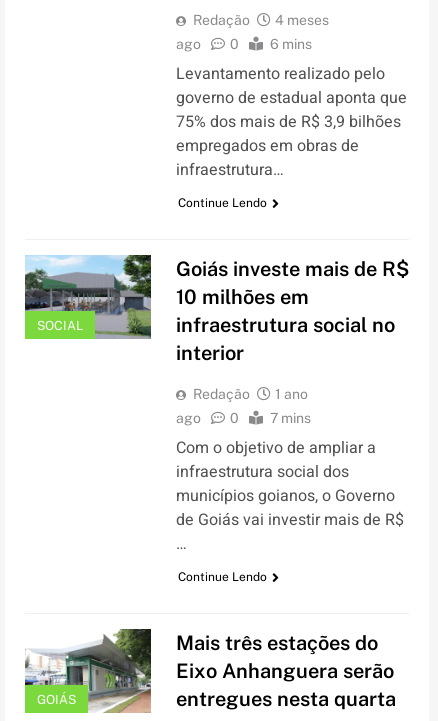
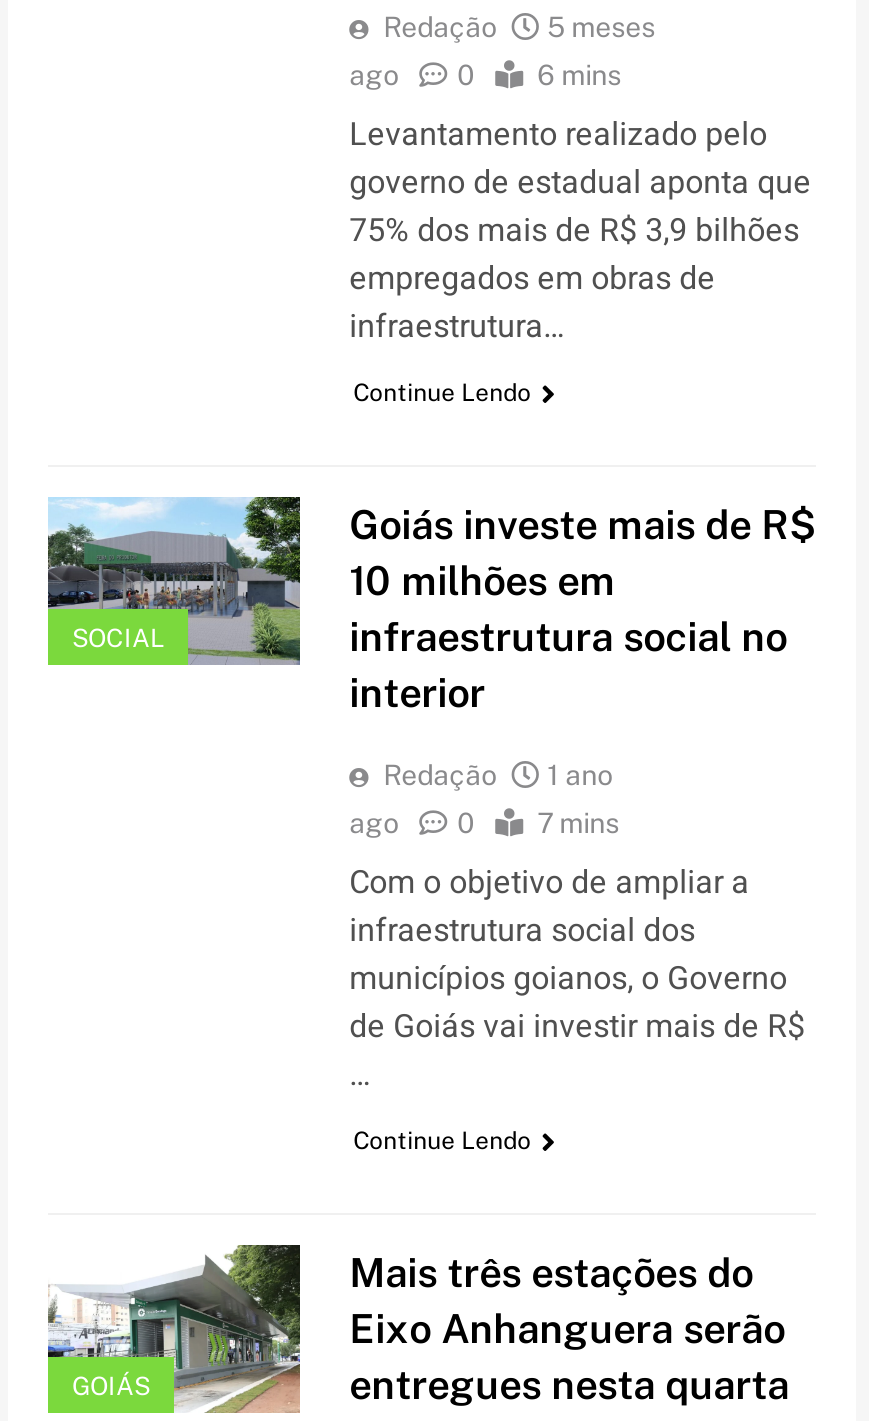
- Redação 4 meses
+ Redação 5 meses
